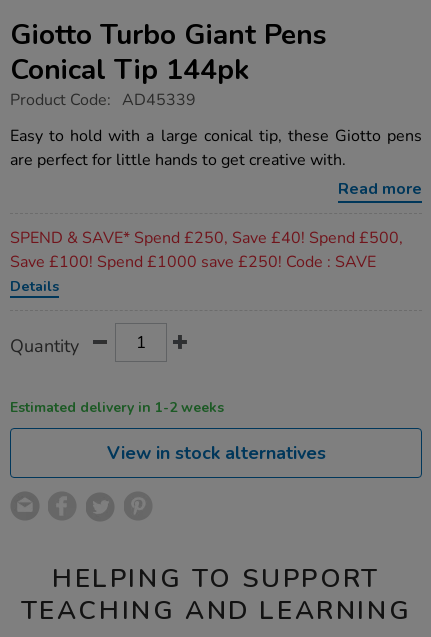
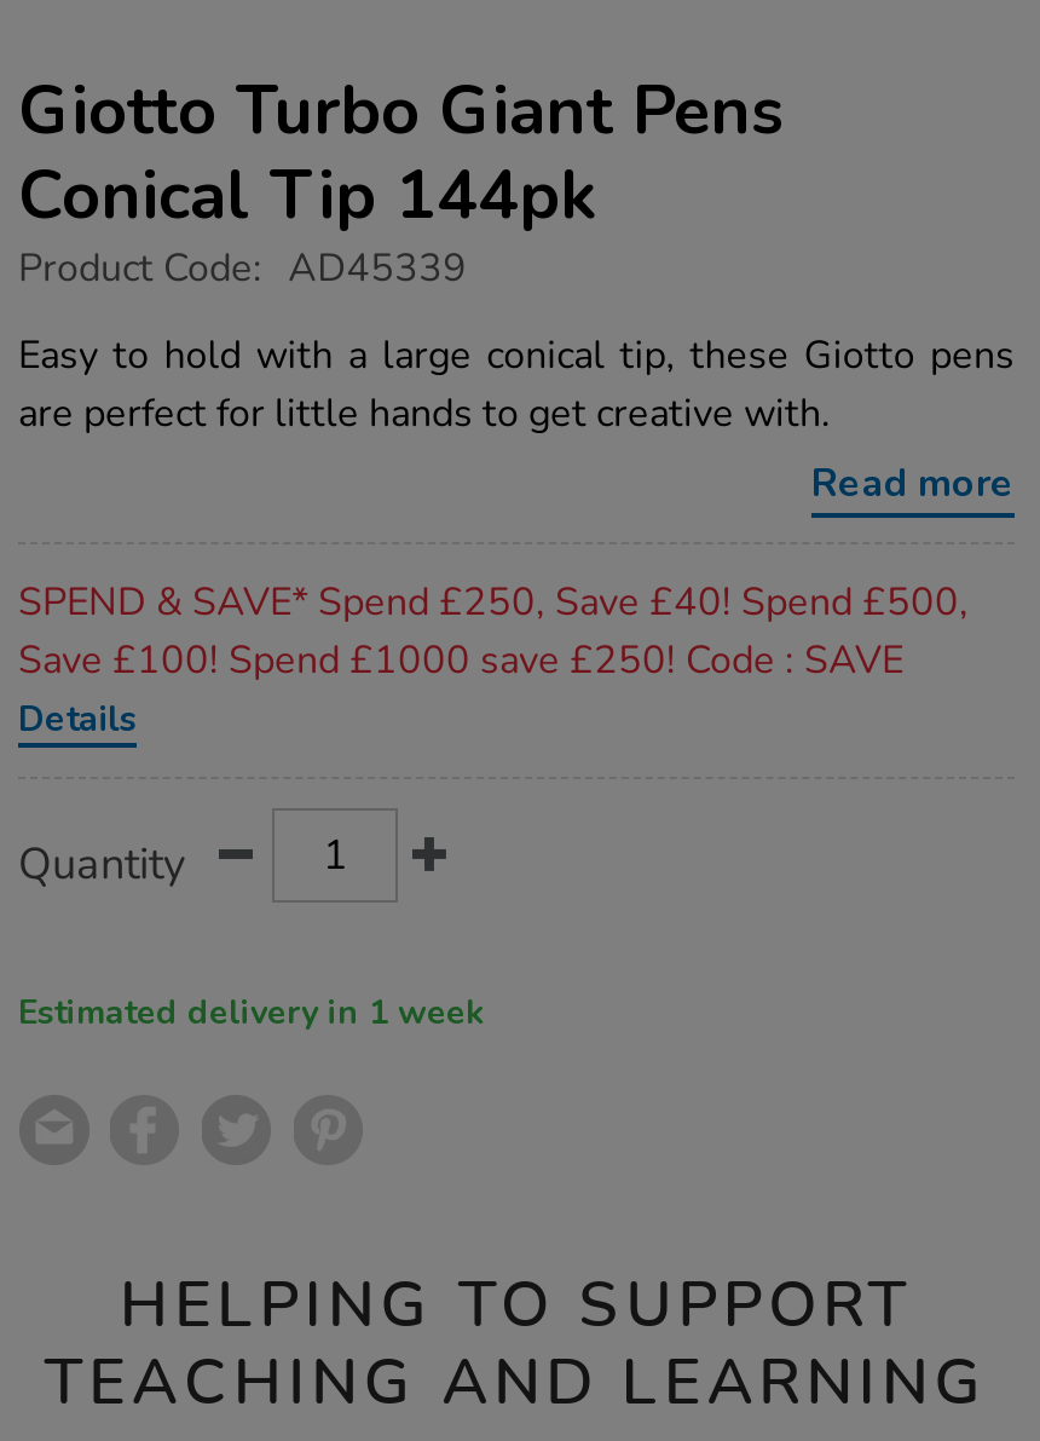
- Estimated delivery in 1-2 weeks
+ Estimated delivery in 1 week

- View in stock alternatives
